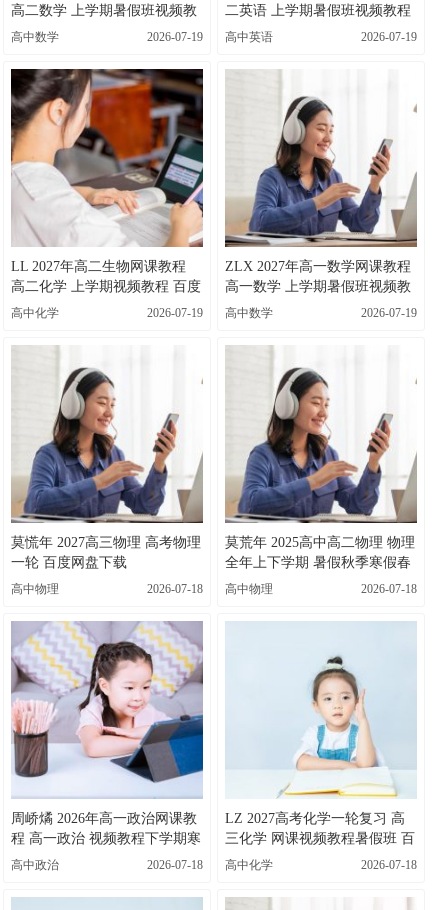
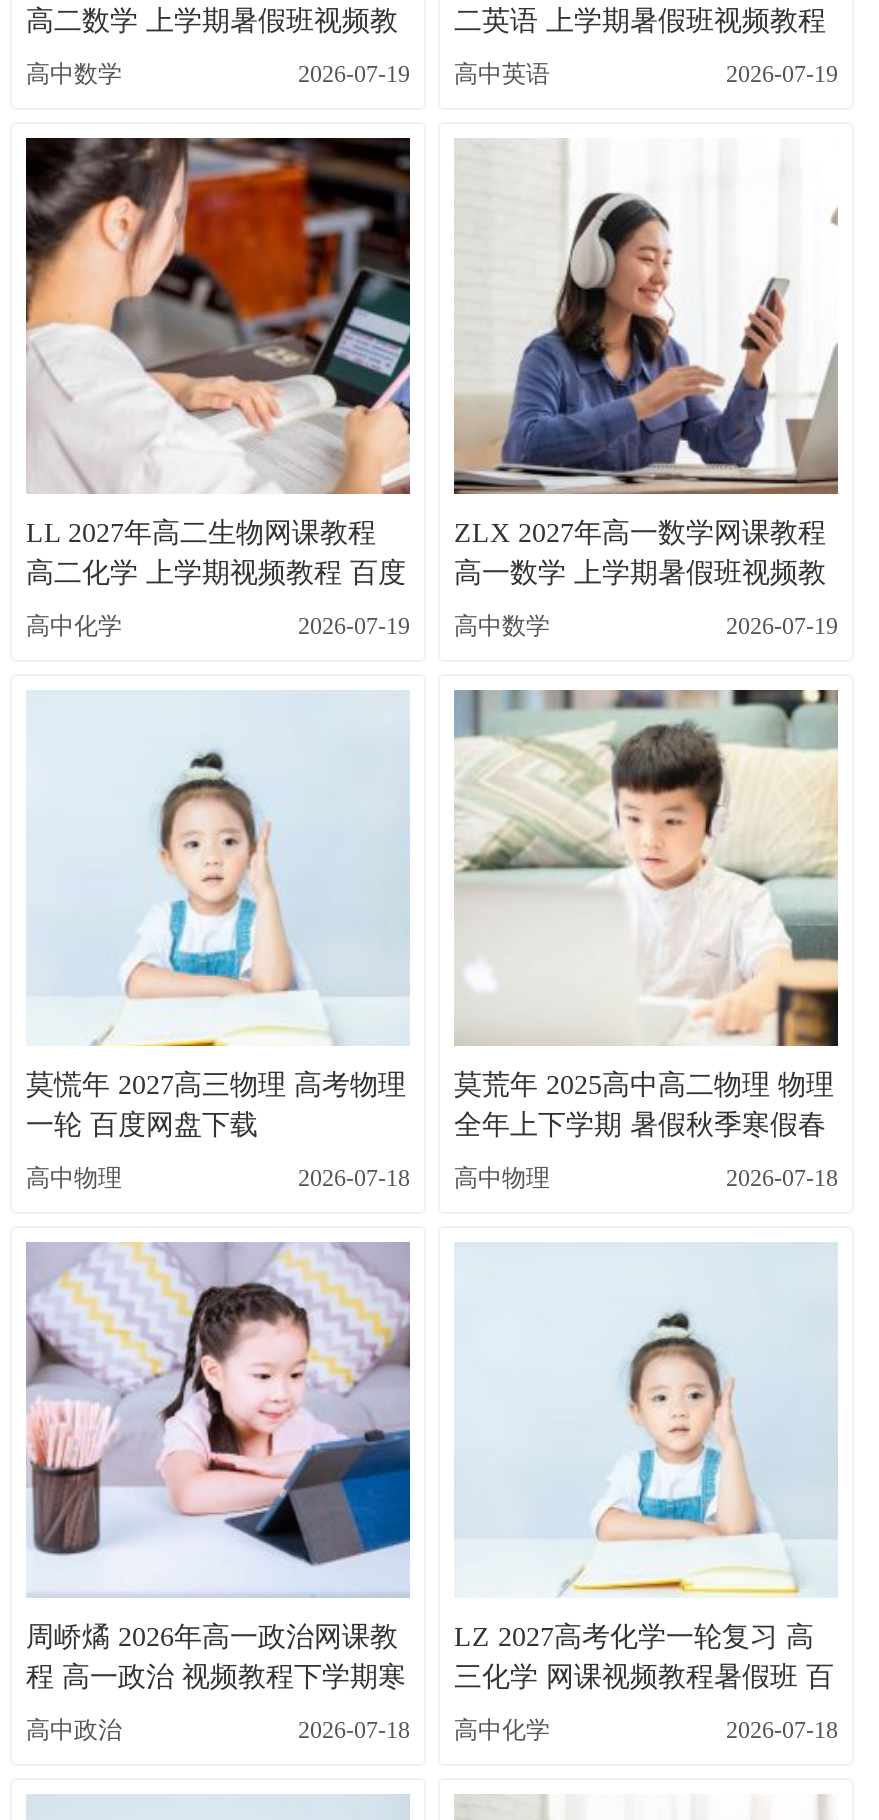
- [image]
+ [image]

- [image]
+ [image]
